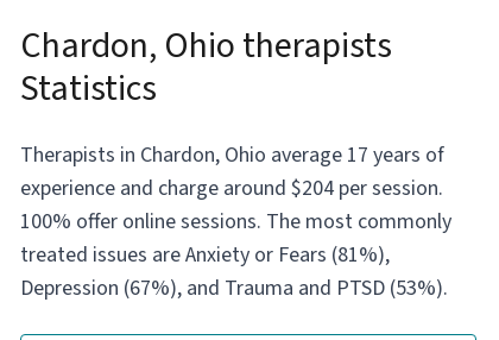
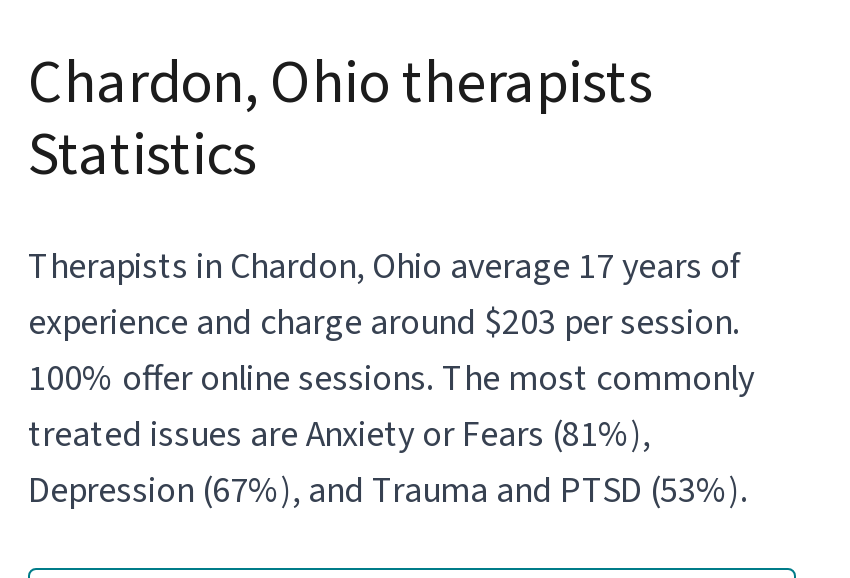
- experience and charge around $204 per session.
+ experience and charge around $203 per session.
